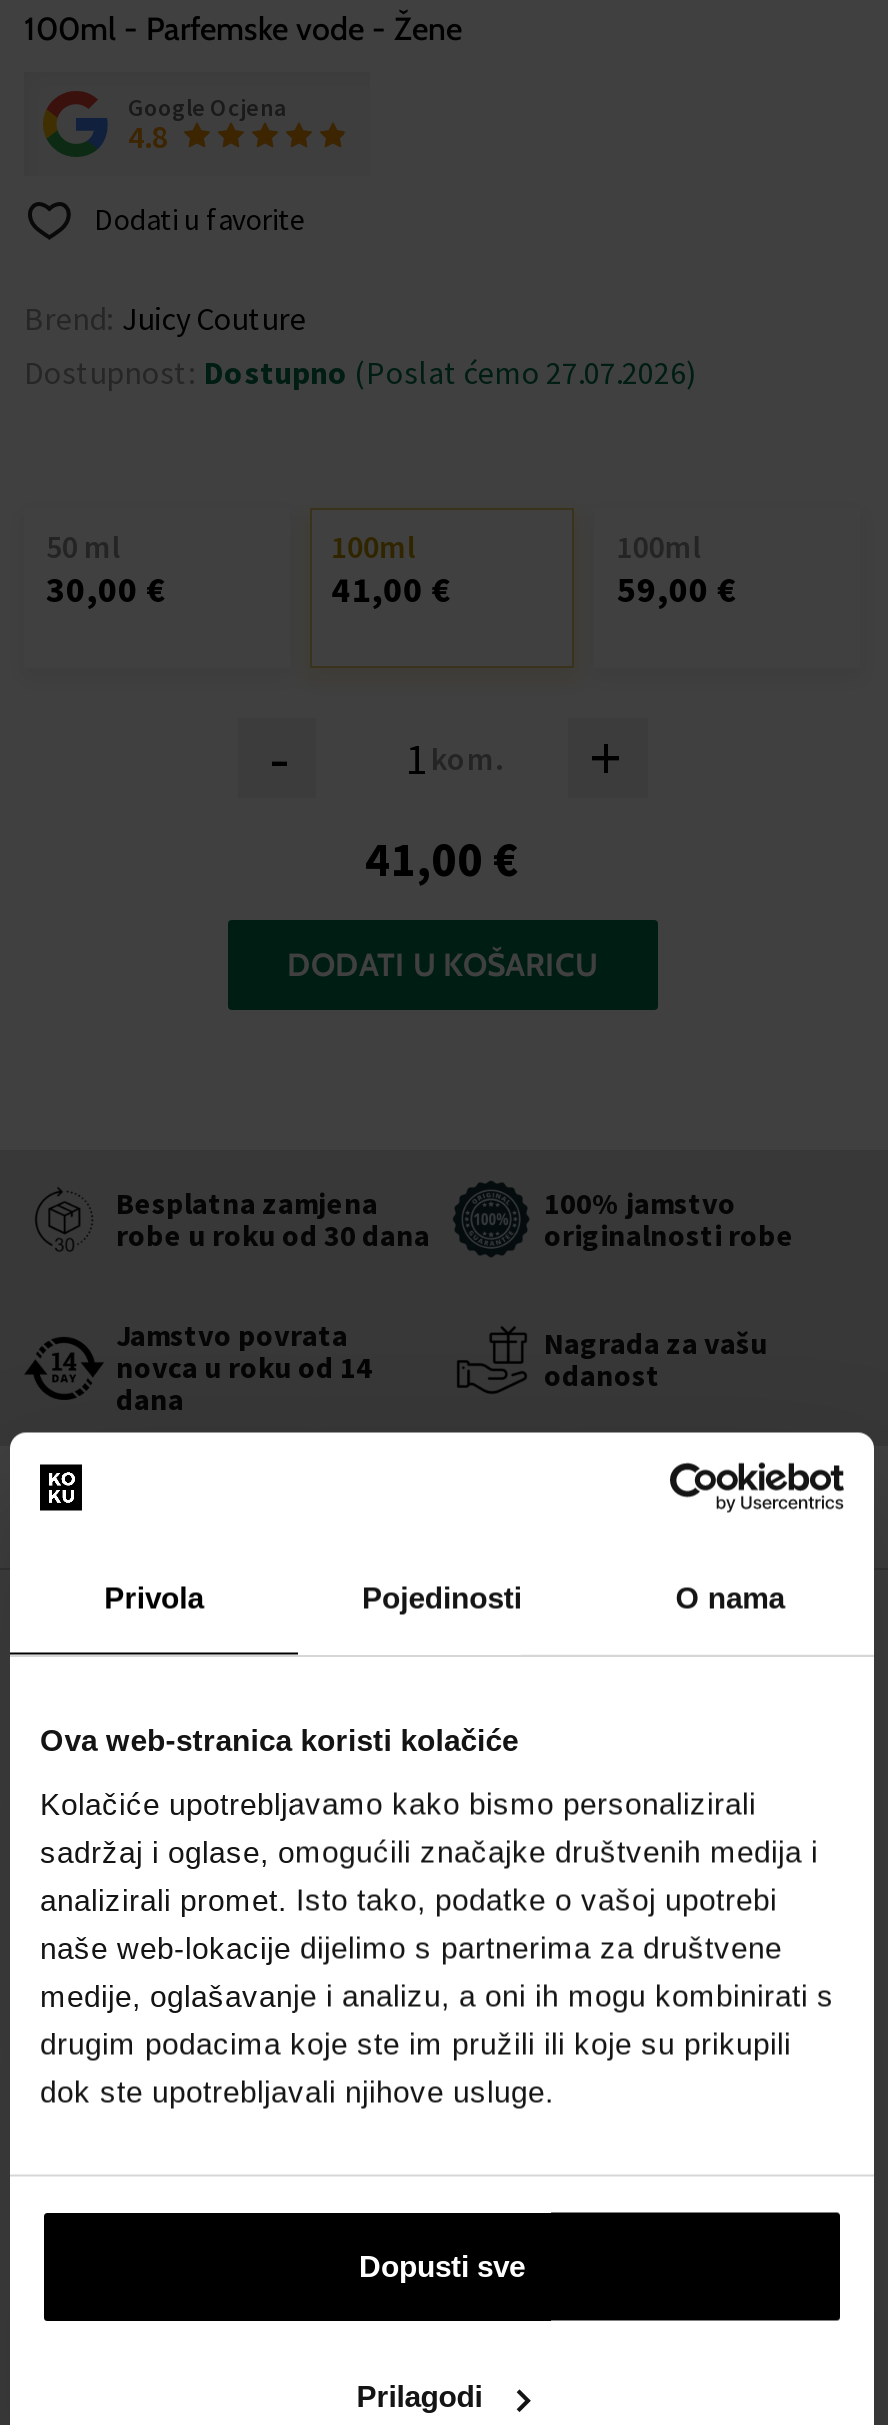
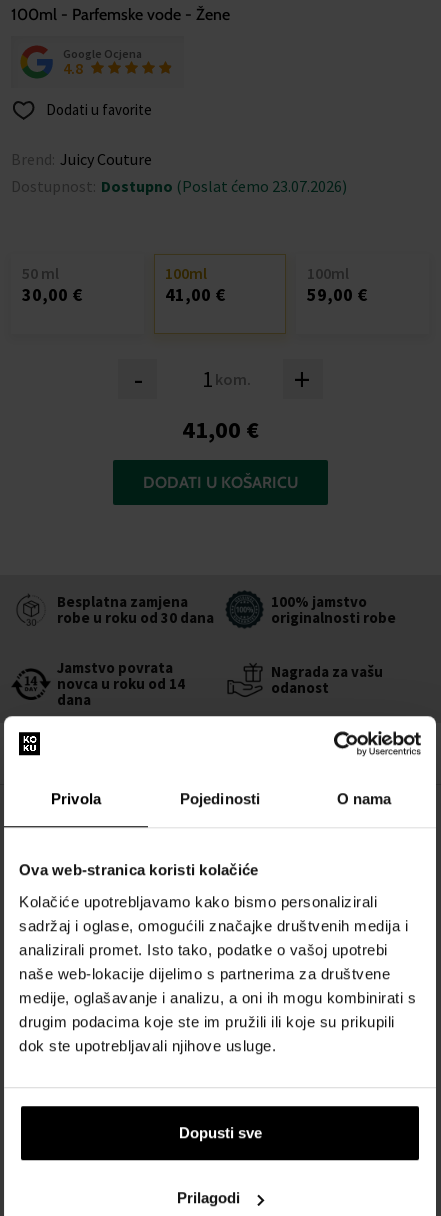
- Dostupnost: Dostupno (Poslat ćemo 27.07.2026)
+ Dostupnost: Dostupno (Poslat ćemo 23.07.2026)
